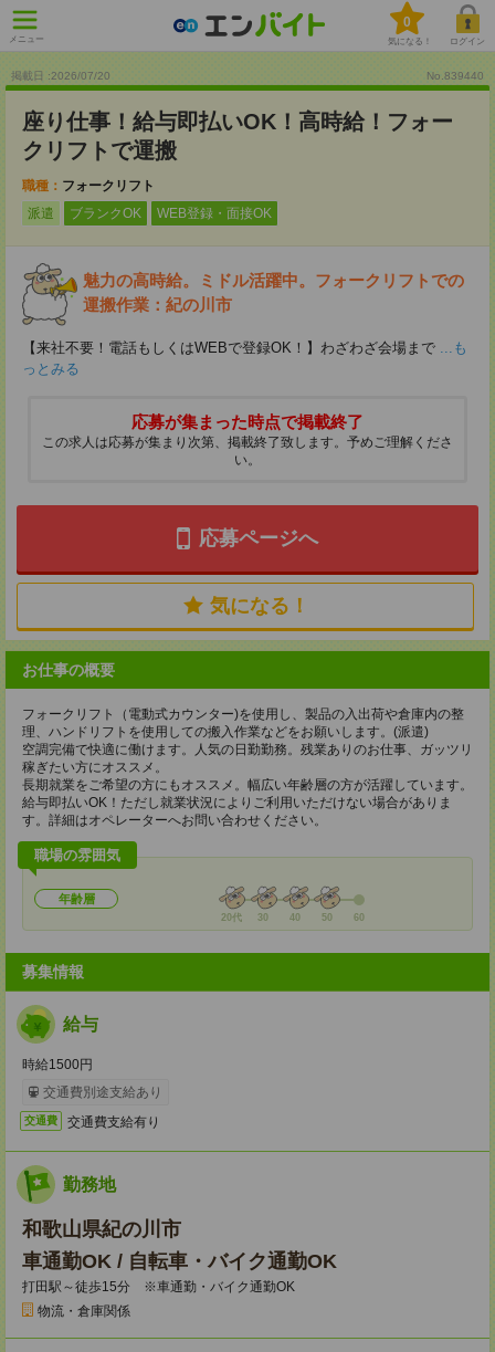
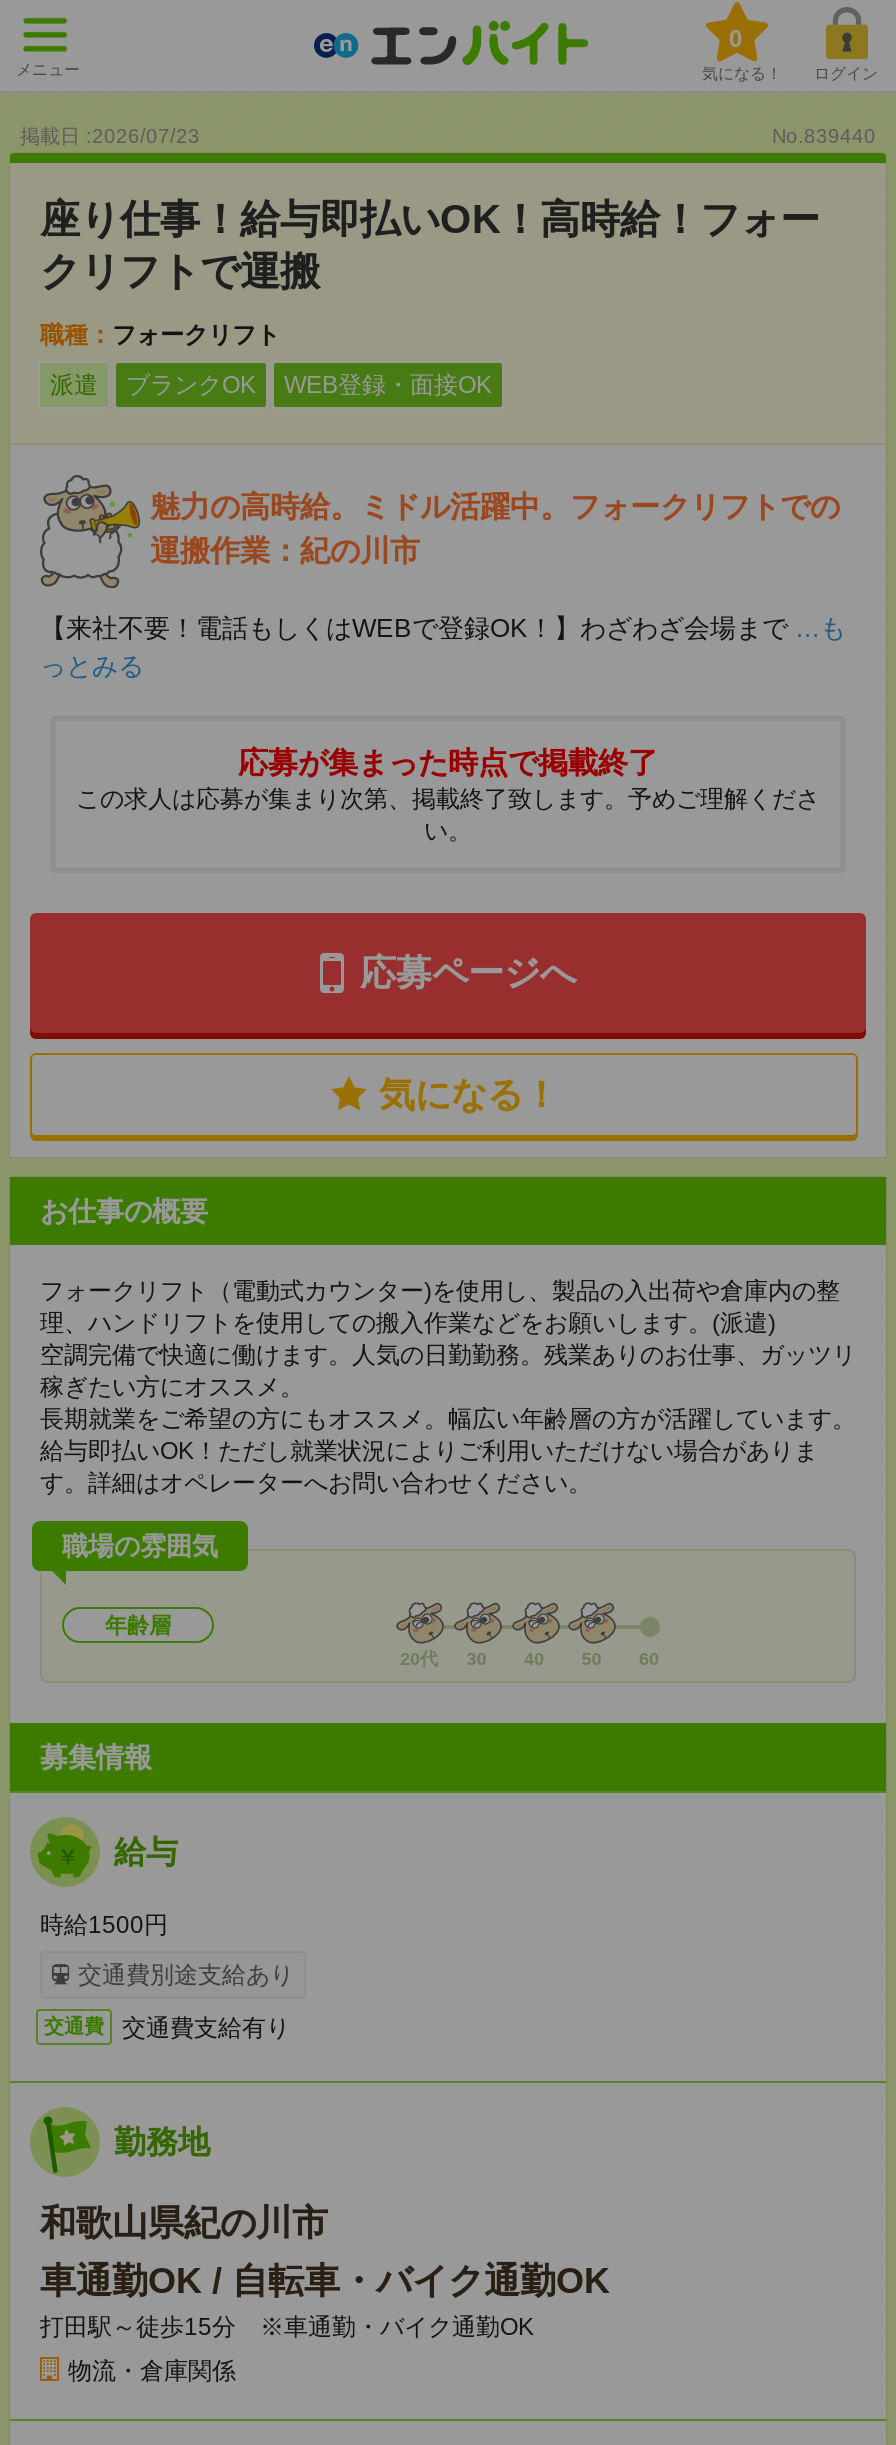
- 掲載日 :2026/07/20
+ 掲載日 :2026/07/23
